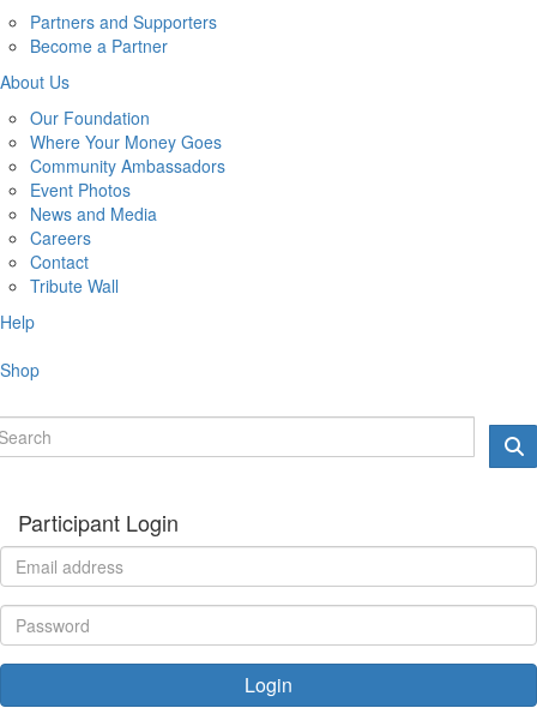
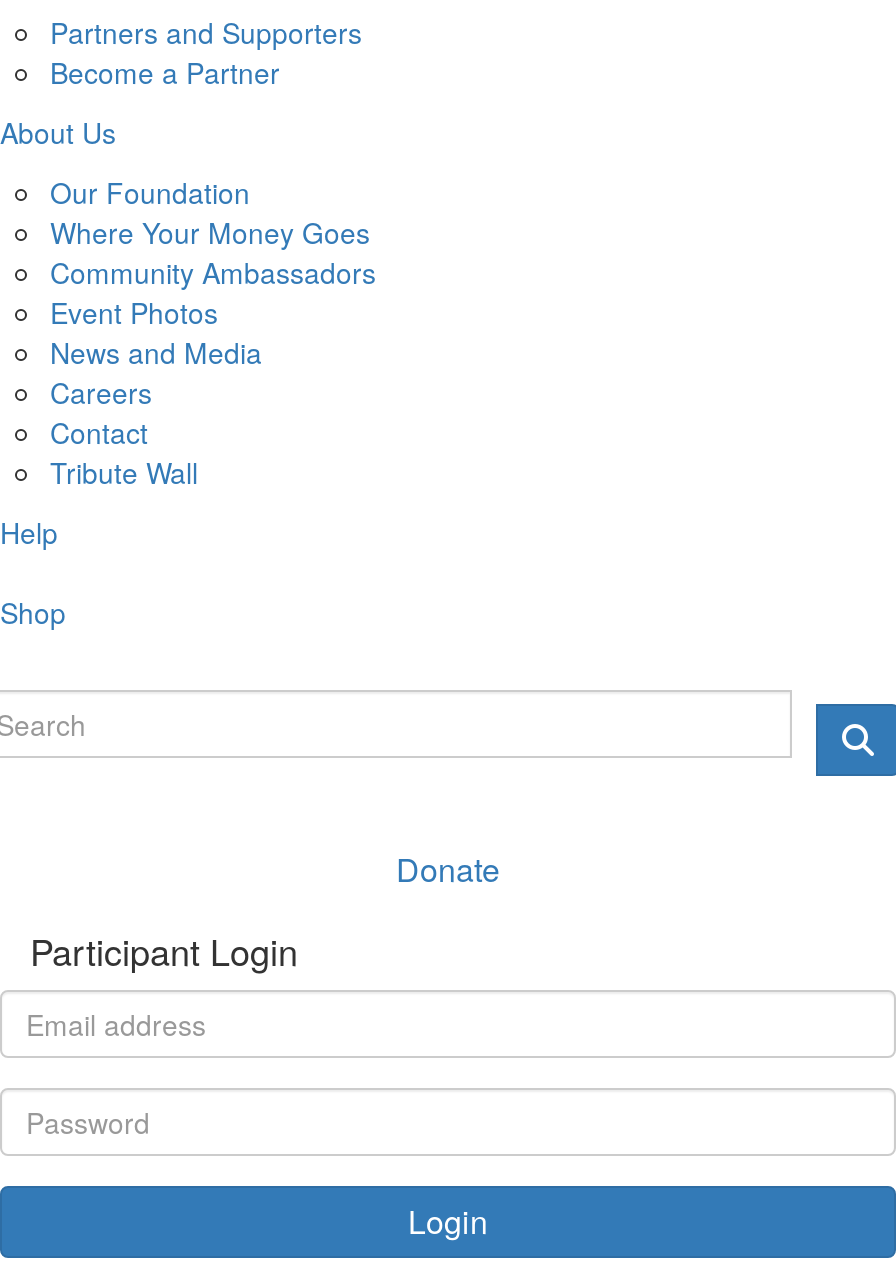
+ Donate
